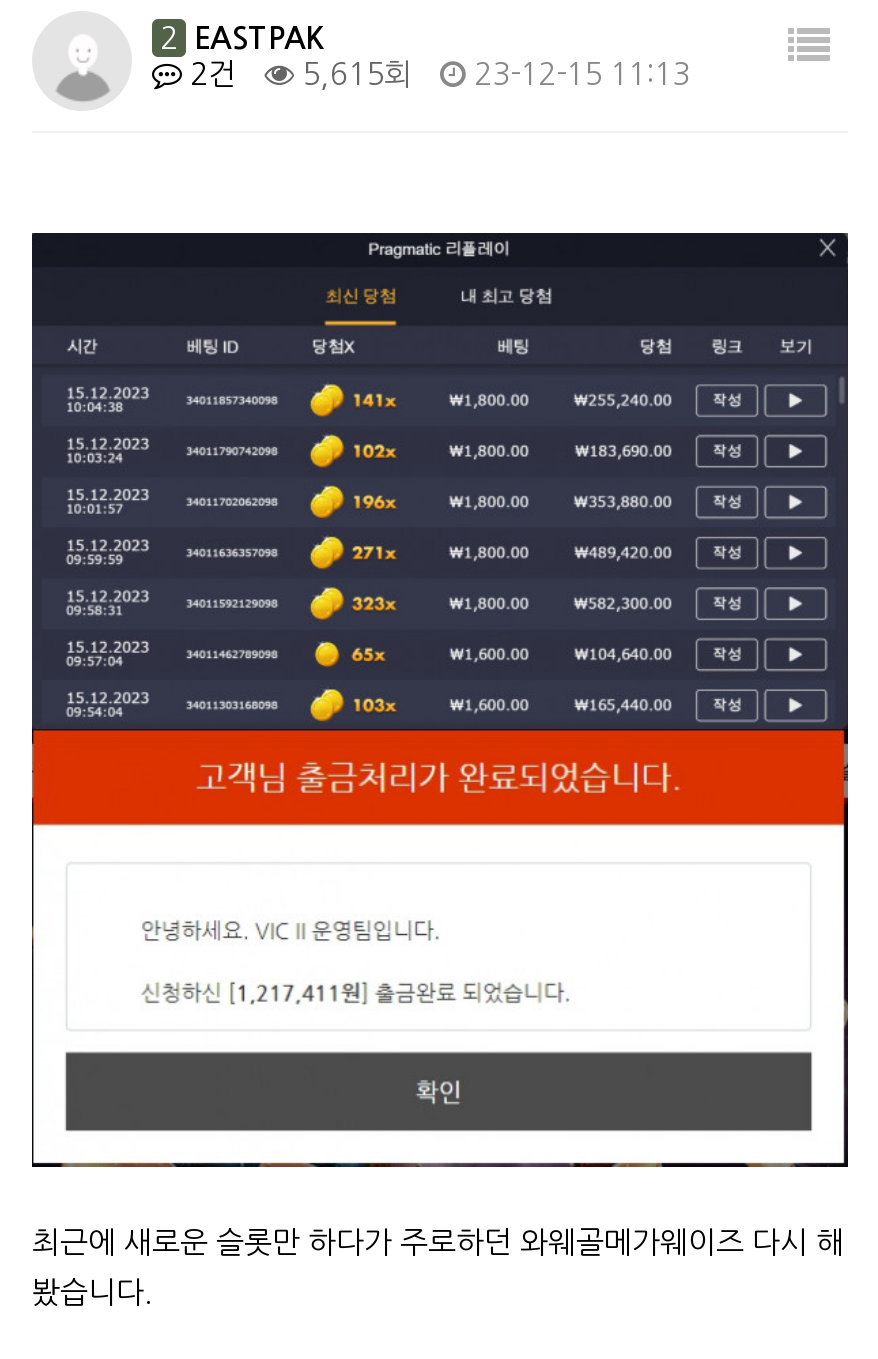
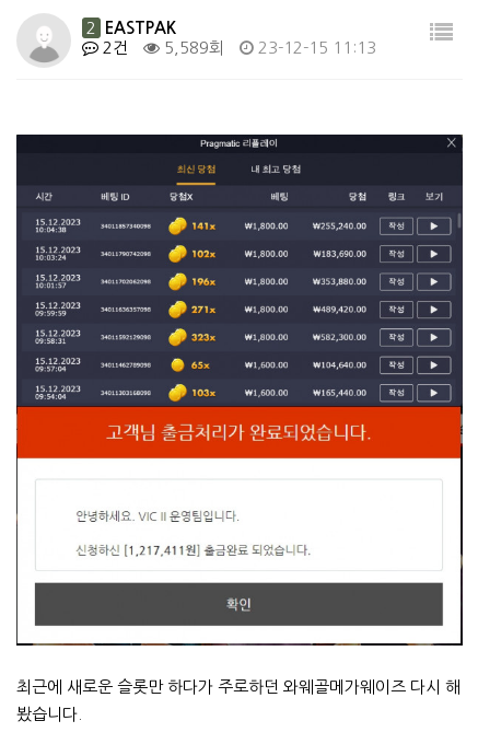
- 2건 5,615회 23-12-15 11:13
+ 2건 5,589회 23-12-15 11:13
